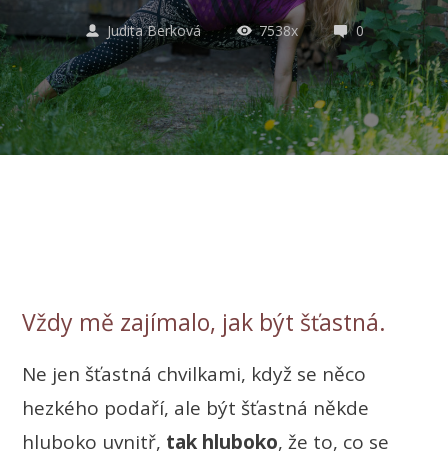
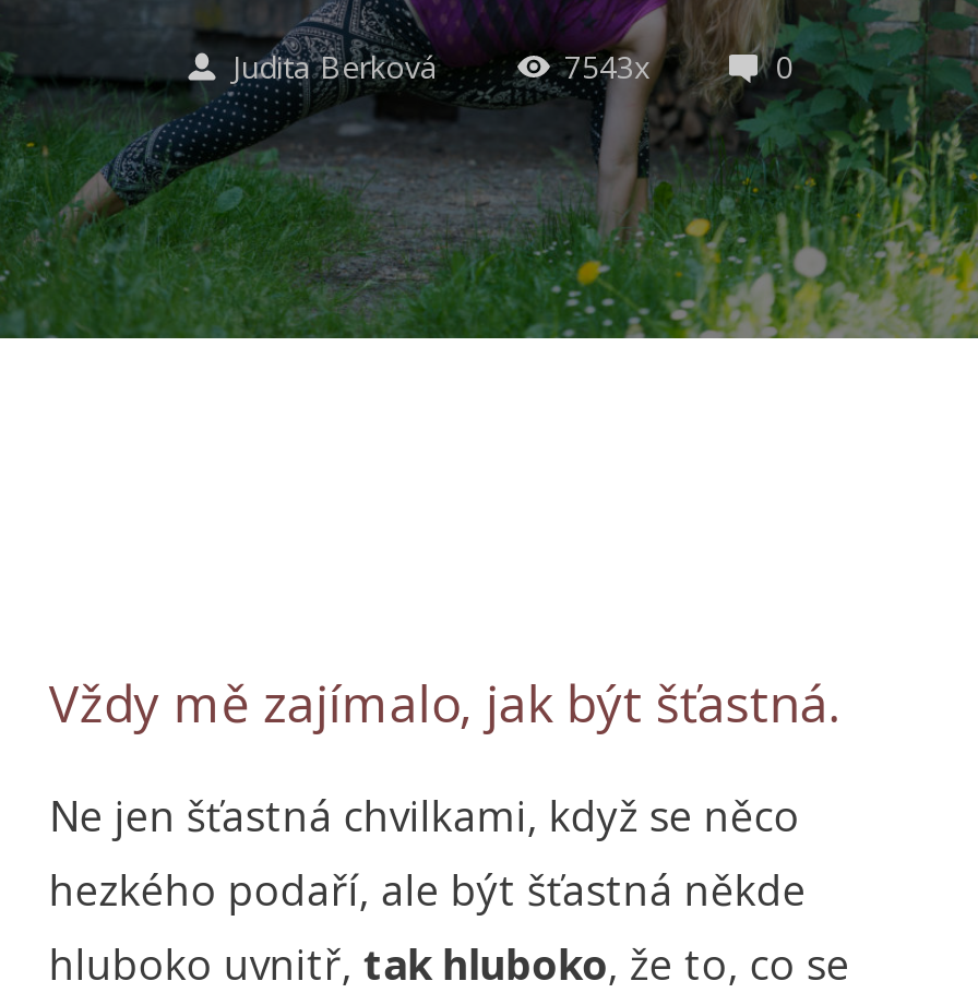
- 7538x
+ 7543x
